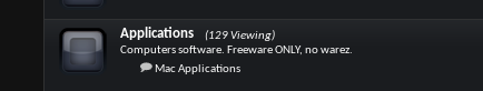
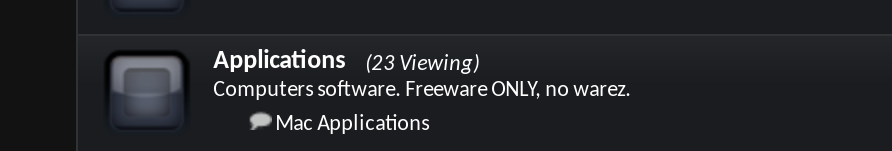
- Applications (129 Viewing)
+ Applications (23 Viewing)
